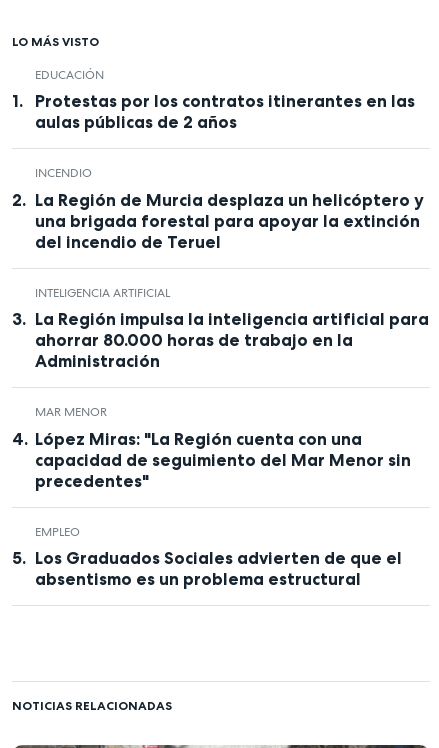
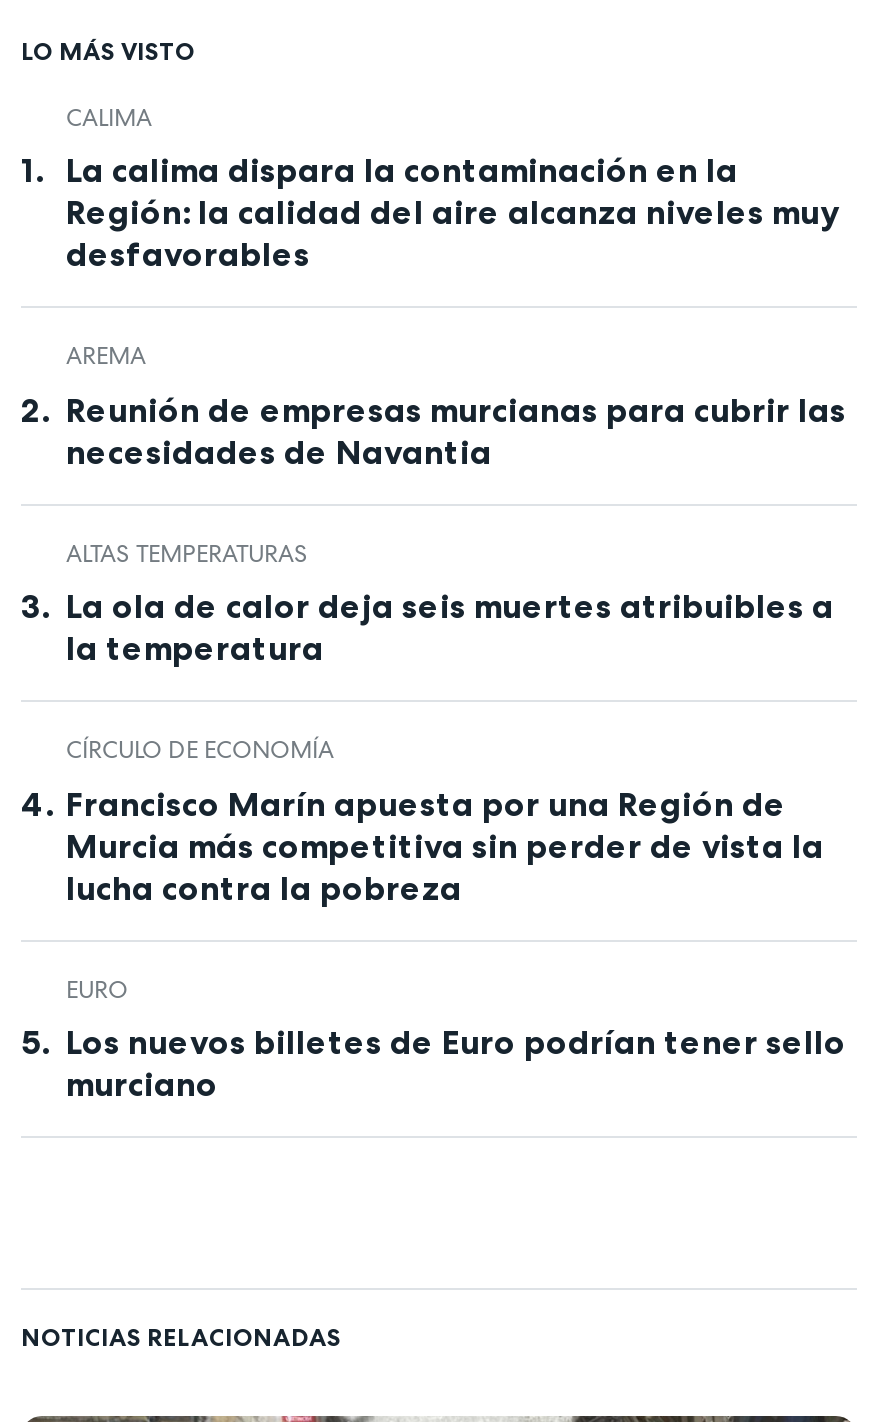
- EDUCACIÓN
- Protestas por los contratos itinerantes en las
- aulas públicas de 2 años
+ CALIMA
+ La calima dispara la contaminación en la
+ Región: la calidad del aire alcanza niveles muy
+ desfavorables

- INCENDIO
- La Región de Murcia desplaza un helicóptero y
- una brigada forestal para apoyar la extinción
- del incendio de Teruel
+ AREMA
+ Reunión de empresas murcianas para cubrir las
+ necesidades de Navantia

- INTELIGENCIA ARTIFICIAL
- La Región impulsa la inteligencia artificial para
- ahorrar 80.000 horas de trabajo en la
- Administración
+ ALTAS TEMPERATURAS
+ La ola de calor deja seis muertes atribuibles a
+ la temperatura

- MAR MENOR
- López Miras: "La Región cuenta con una
- capacidad de seguimiento del Mar Menor sin
- precedentes"
+ CÍRCULO DE ECONOMÍA
+ Francisco Marín apuesta por una Región de
+ Murcia más competitiva sin perder de vista la
+ lucha contra la pobreza

- EMPLEO
- Los Graduados Sociales advierten de que el
- absentismo es un problema estructural
+ EURO
+ Los nuevos billetes de Euro podrían tener sello
+ murciano
